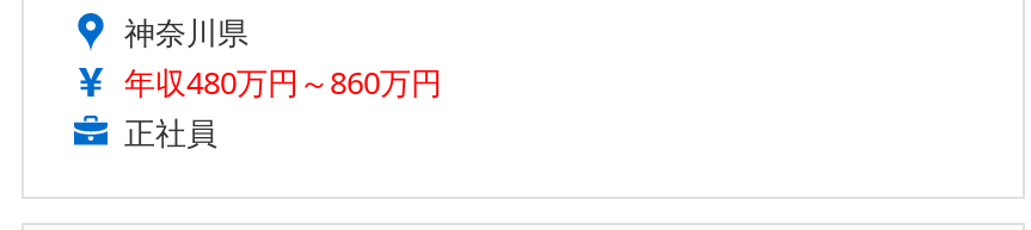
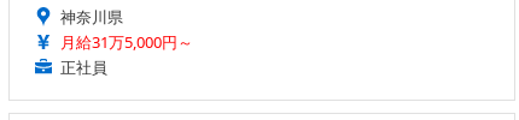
- 年収480万円～860万円
+ 月給31万5,000円～
